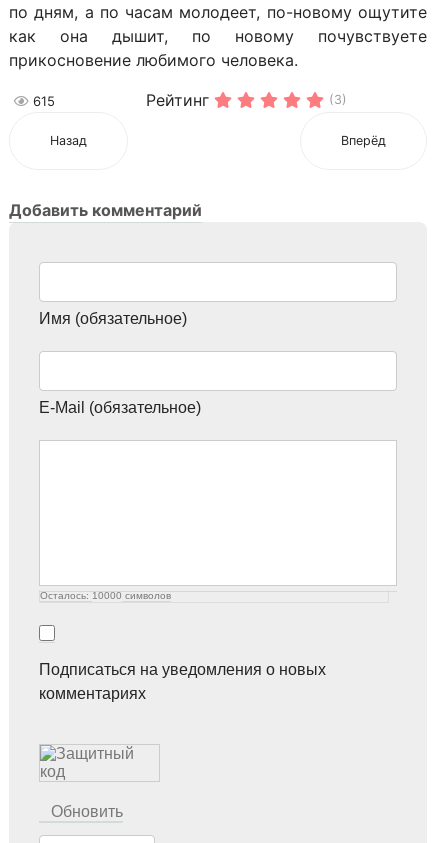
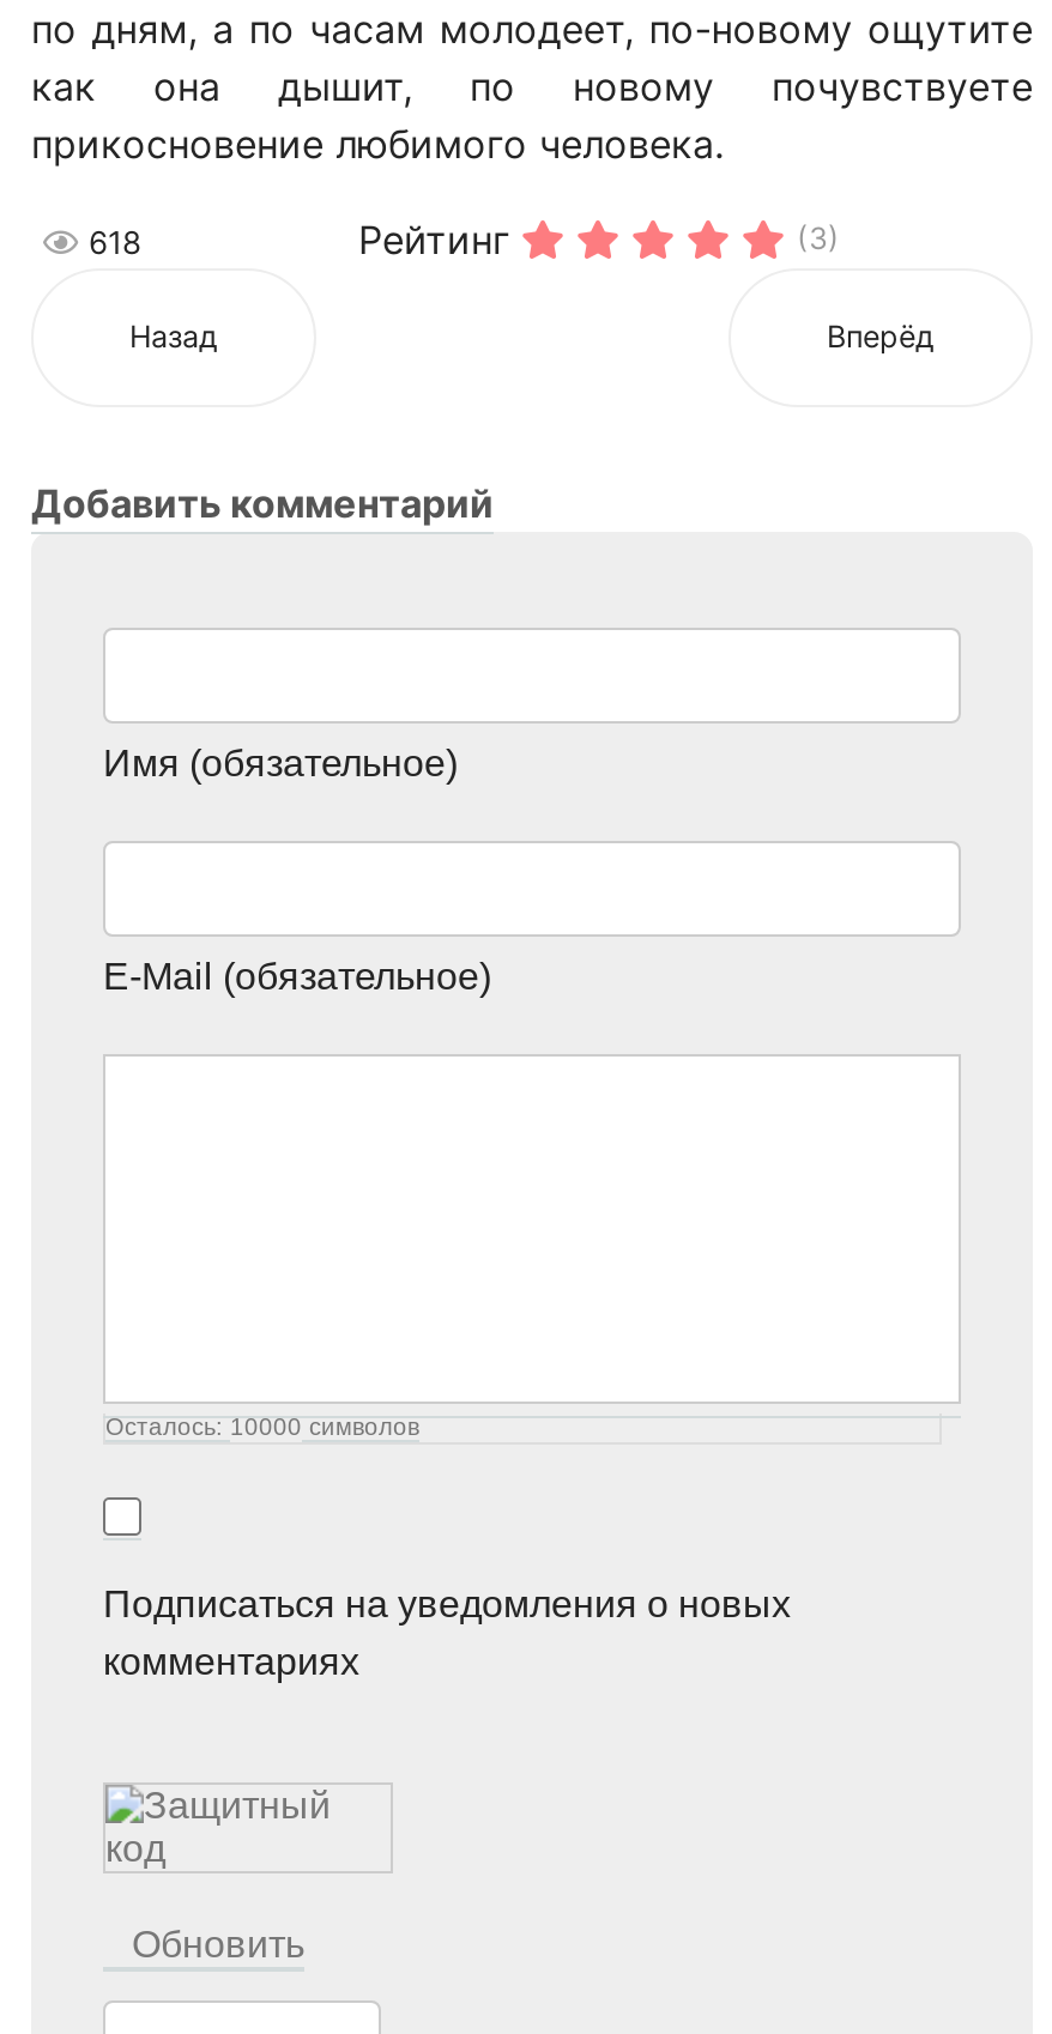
- 615
+ 618
